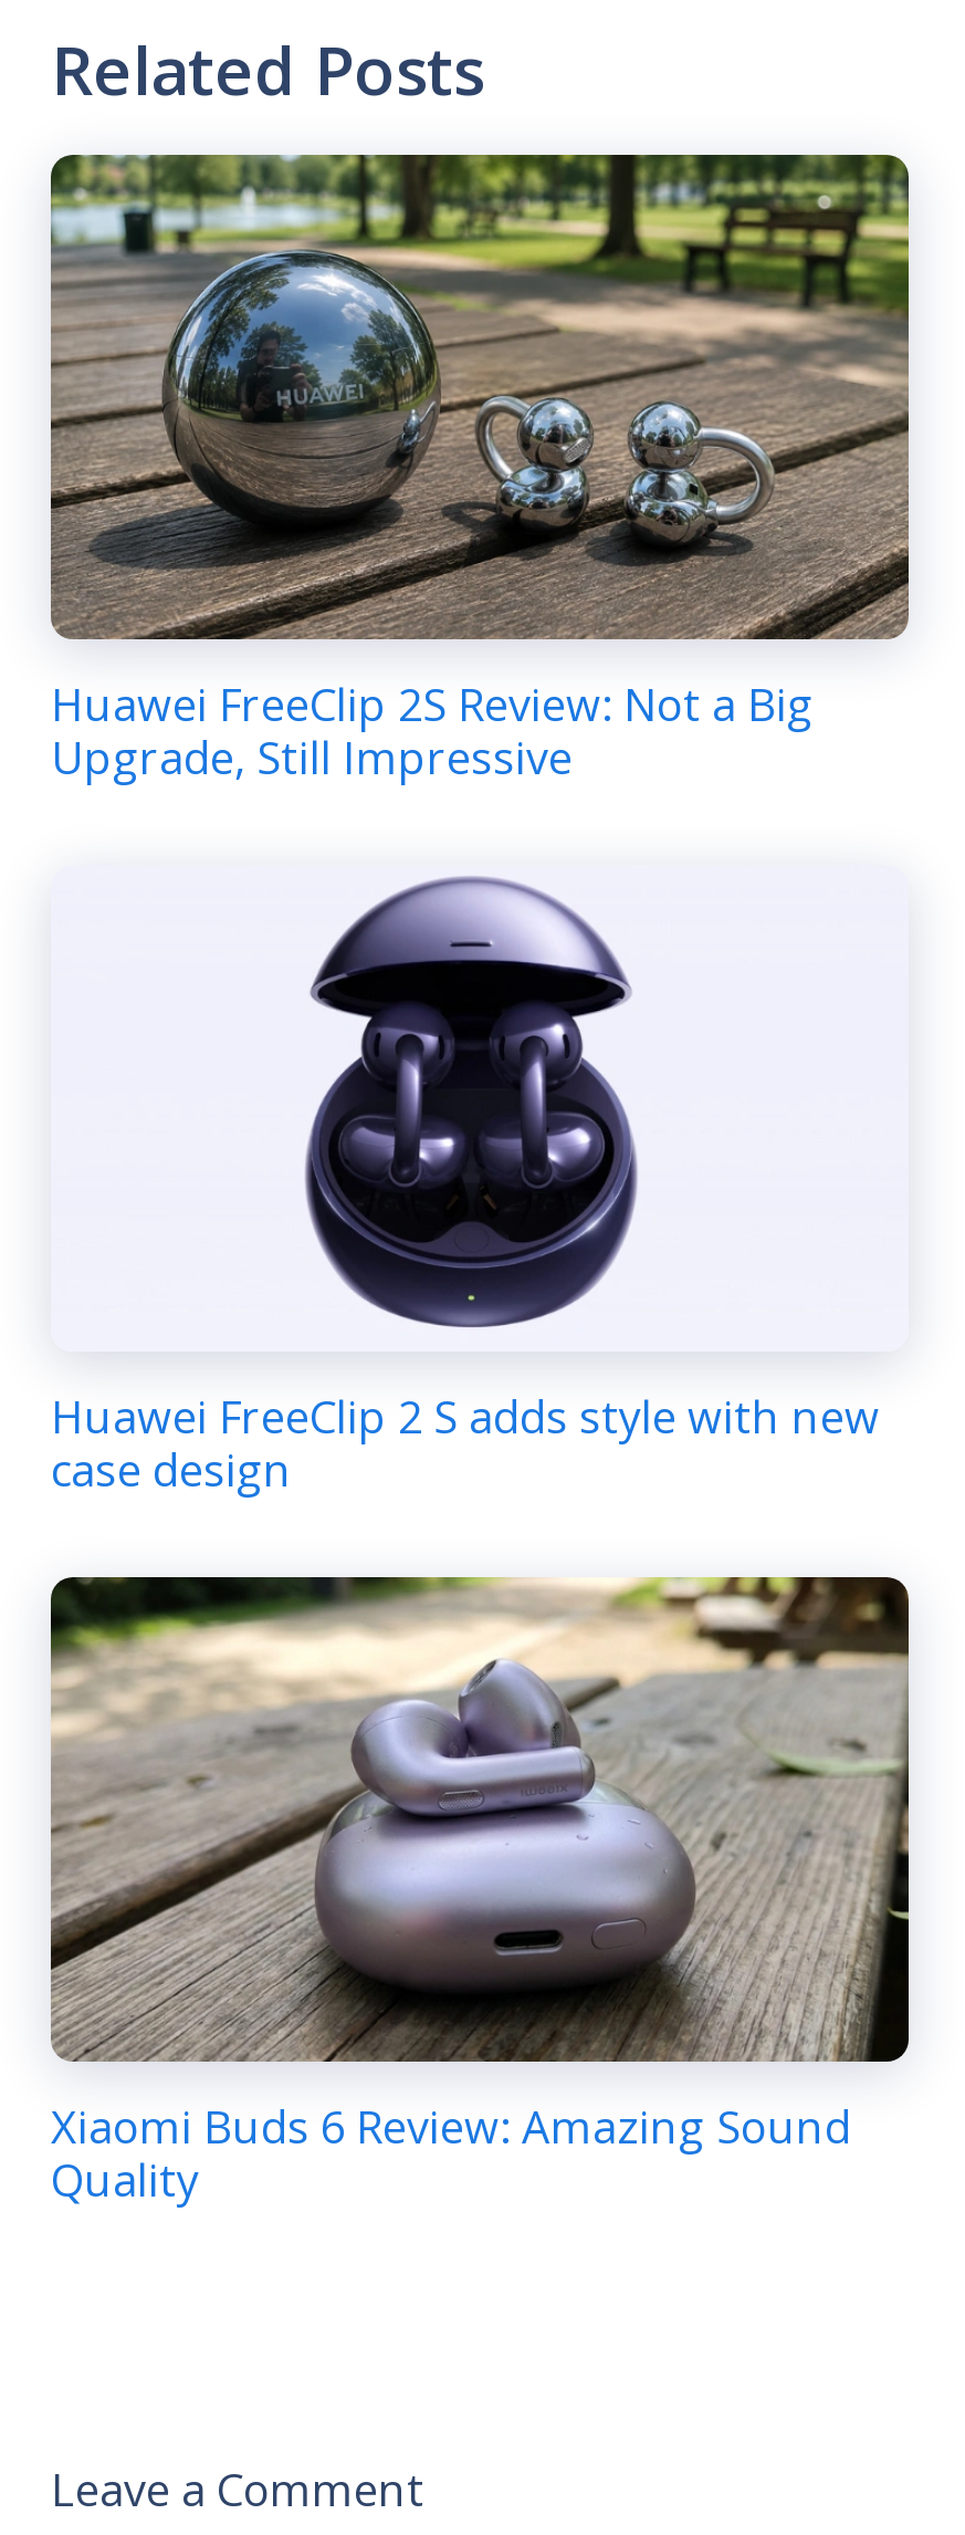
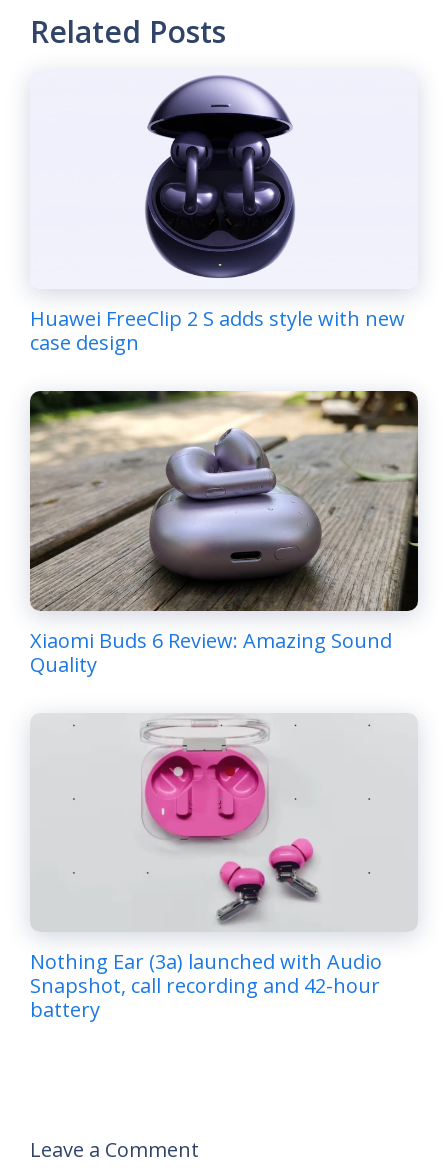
- [image]
- Huawei FreeClip 2S Review: Not a Big
- Upgrade, Still Impressive

moved up: [image] | Huawei FreeClip 2 S adds style with new | case design | Xiaomi Buds 6 Review: Amazing Sound | Quality

+ [image]
+ Nothing Ear (3a) launched with Audio
+ Snapshot, call recording and 42-hour
+ battery
